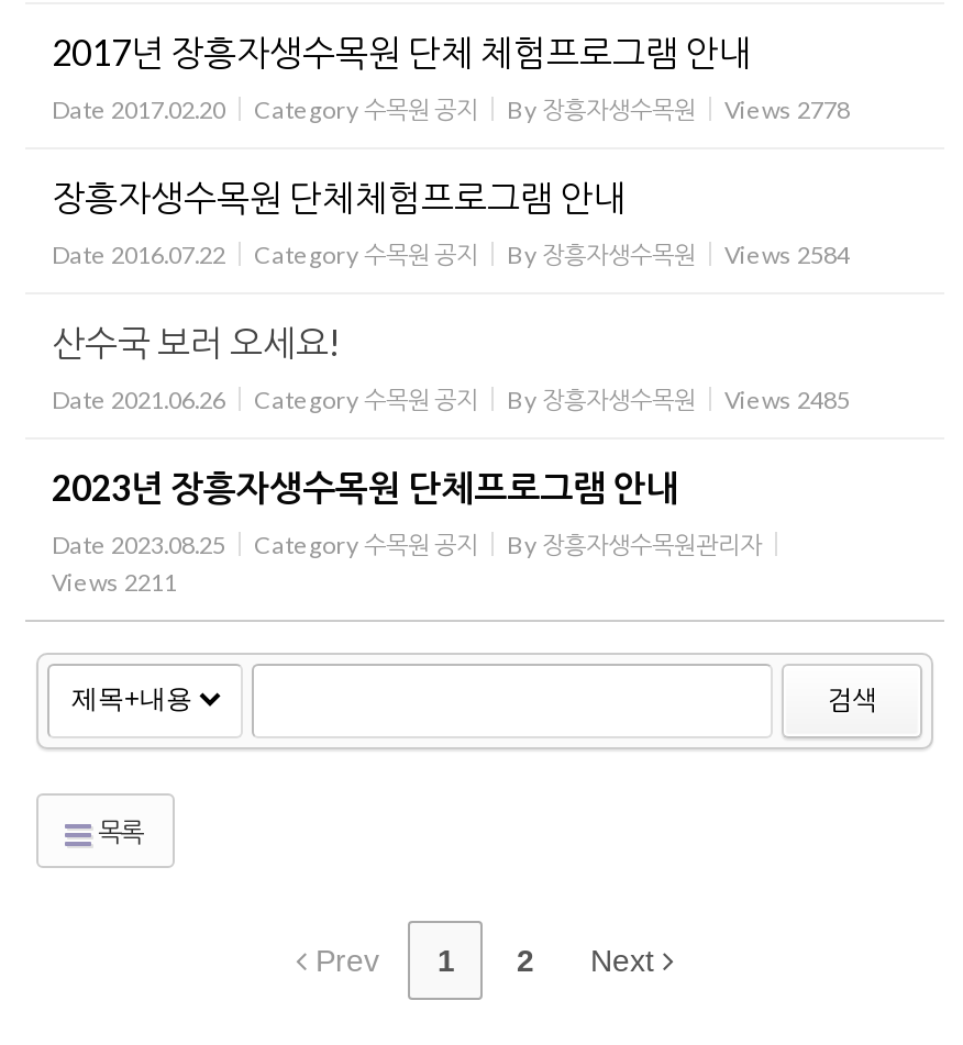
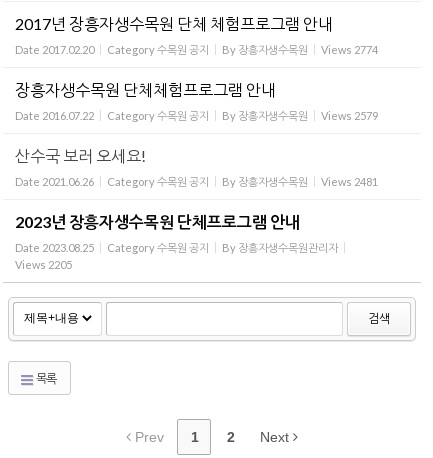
- Date 2017.02.20 Category 수목원 공지 By 장흥자생수목원 Views 2778
+ Date 2017.02.20 Category 수목원 공지 By 장흥자생수목원 Views 2774

- Date 2016.07.22 Category 수목원 공지 By 장흥자생수목원 Views 2584
+ Date 2016.07.22 Category 수목원 공지 By 장흥자생수목원 Views 2579

- Date 2021.06.26 Category 수목원 공지 By 장흥자생수목원 Views 2485
+ Date 2021.06.26 Category 수목원 공지 By 장흥자생수목원 Views 2481

- Views 2211
+ Views 2205
